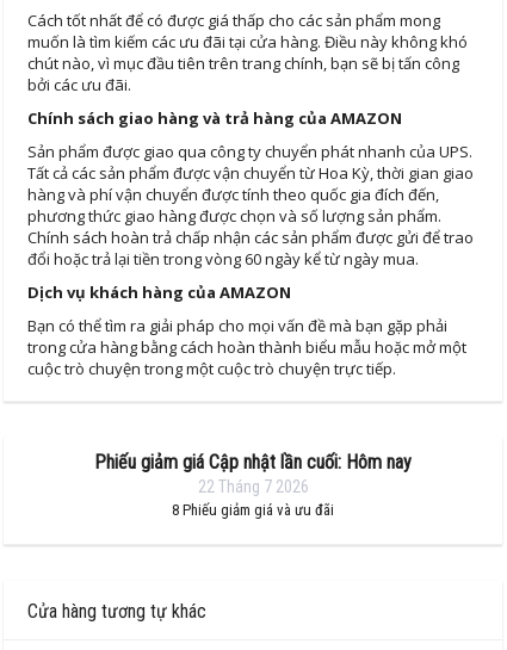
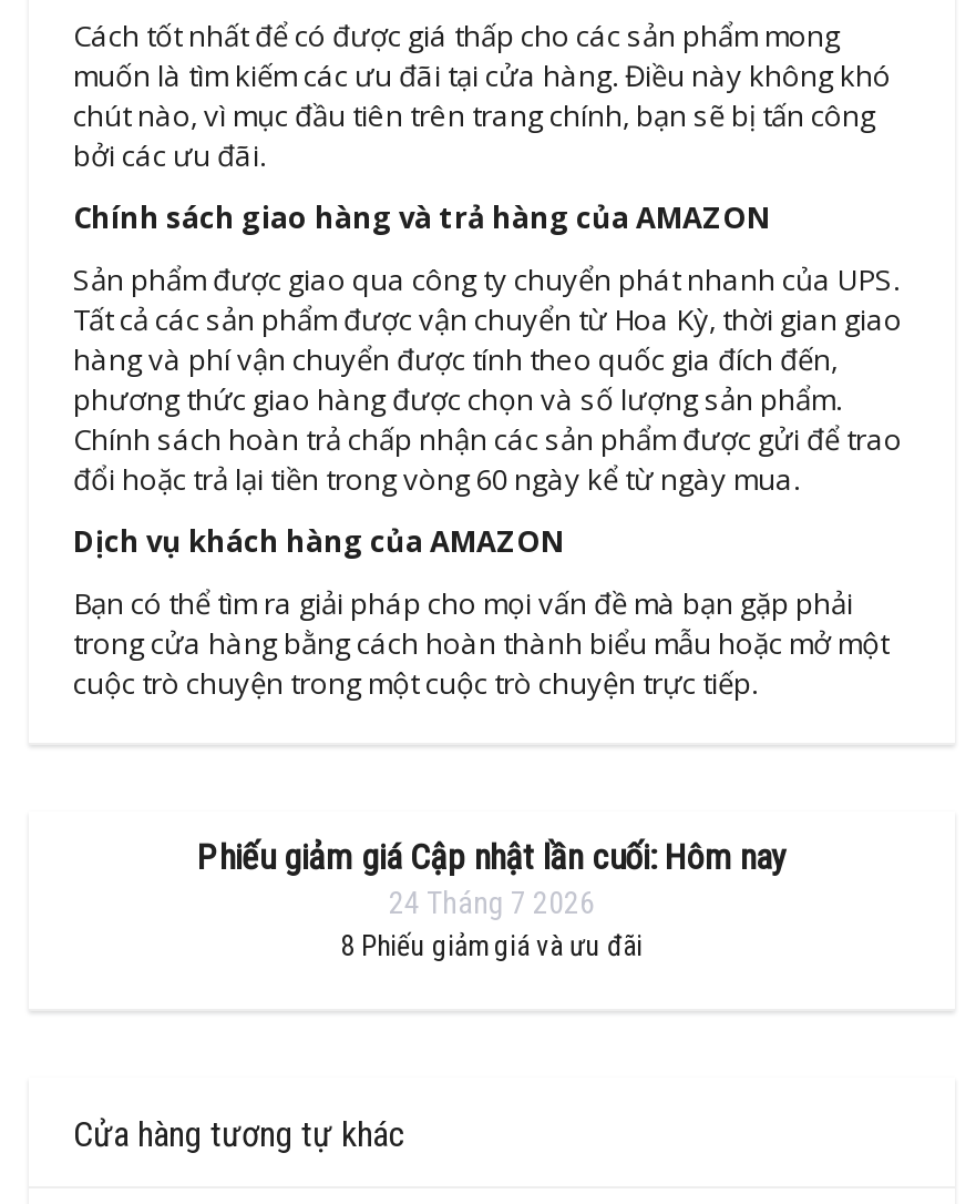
- 22 Tháng 7 2026
+ 24 Tháng 7 2026
